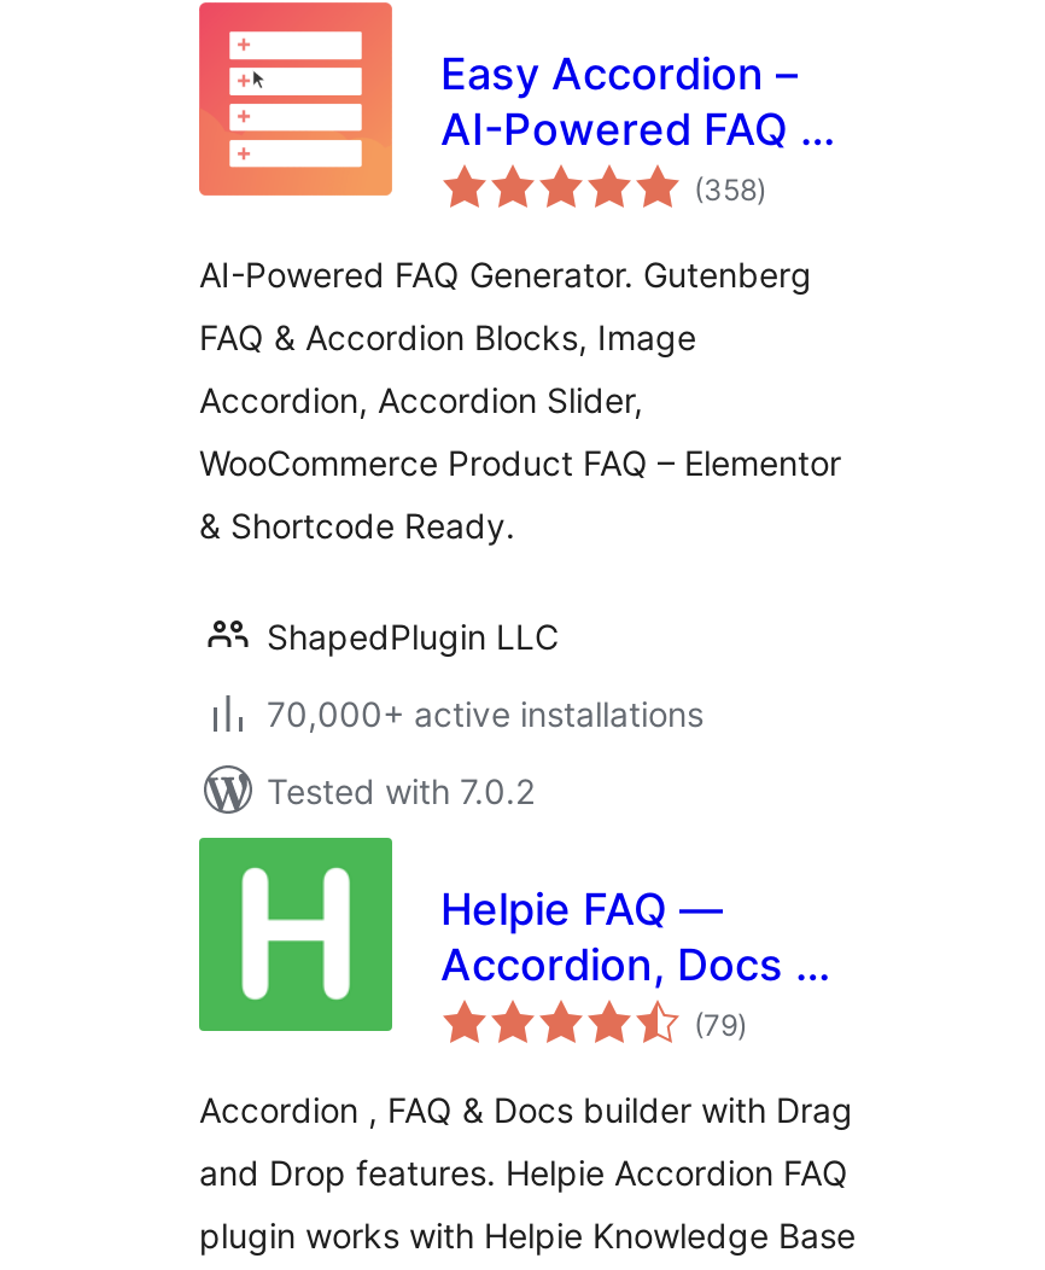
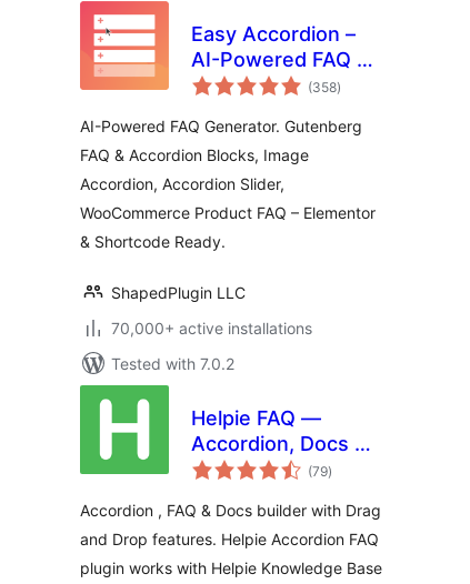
- [image]
+ [image]
